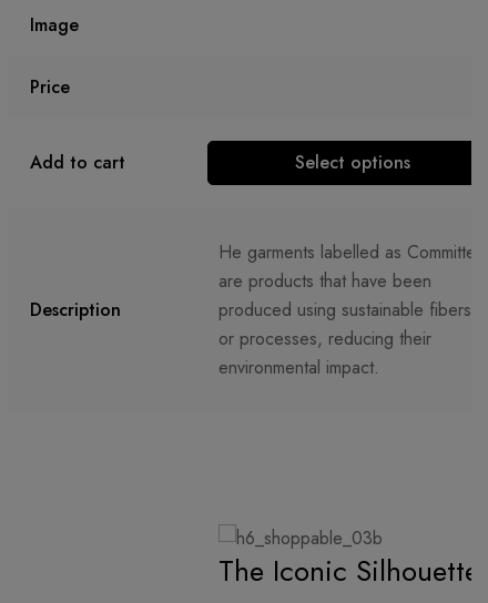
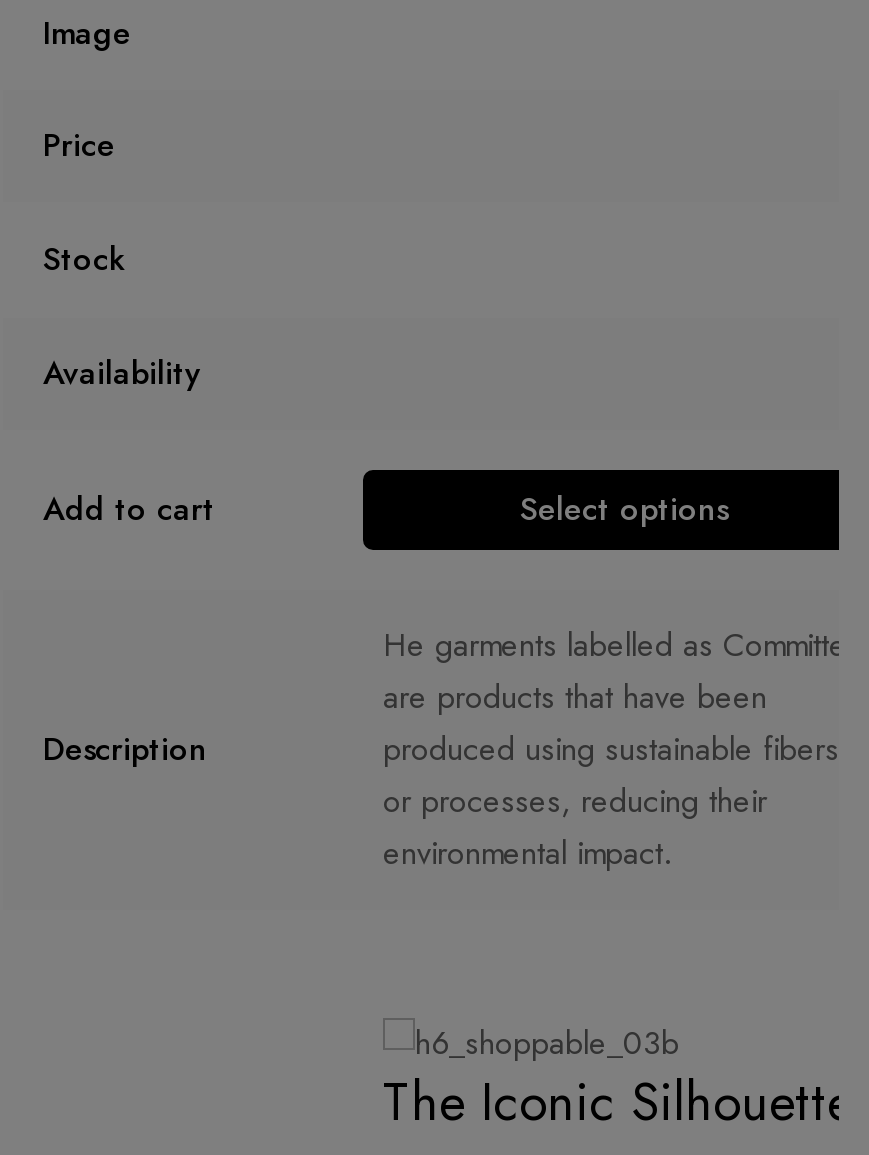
+ Stock
+ Availability

moved down: Add to cart | Select options

moved down: Description | He garments labelled as Committed | are products that have been | produced using sustainable fibers | or processes, reducing their | environmental impact.
